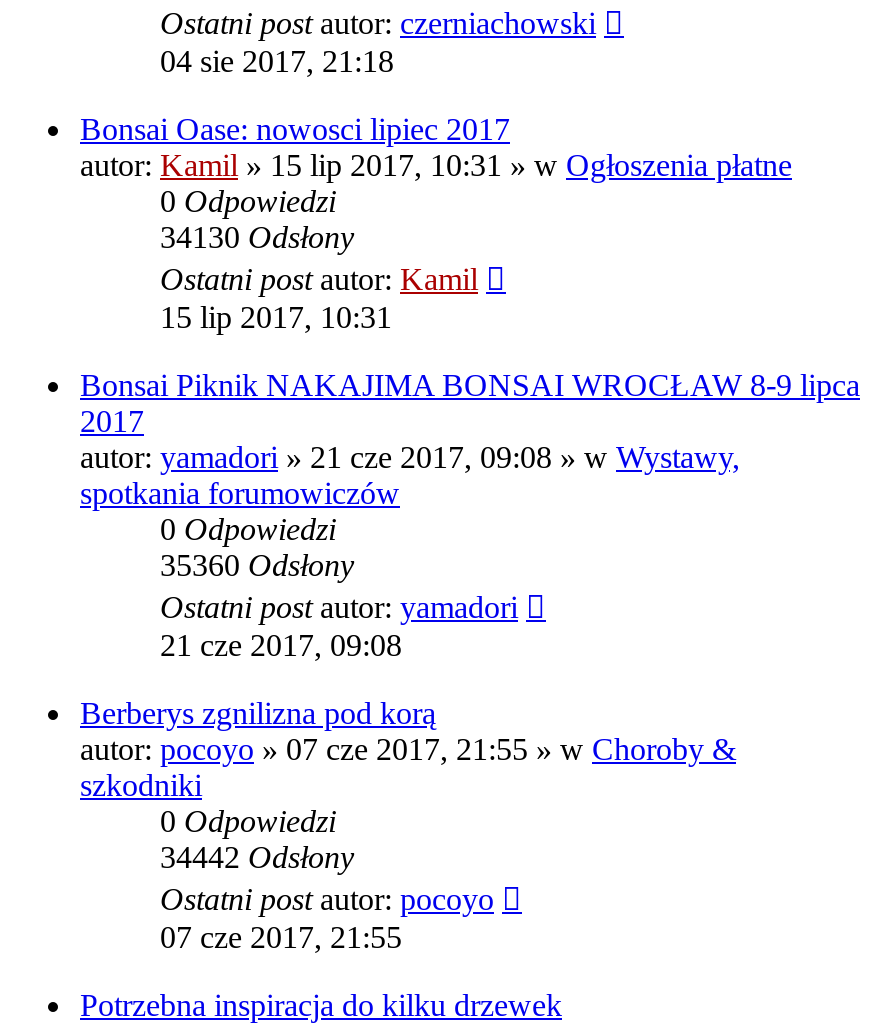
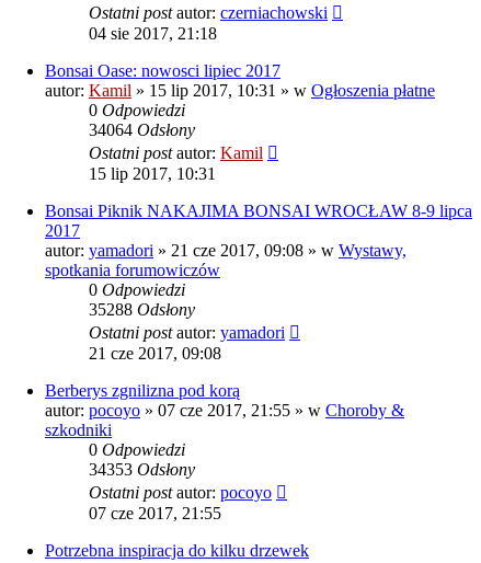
- 34130 Odsłony
+ 34064 Odsłony

- 35360 Odsłony
+ 35288 Odsłony

- 34442 Odsłony
+ 34353 Odsłony
